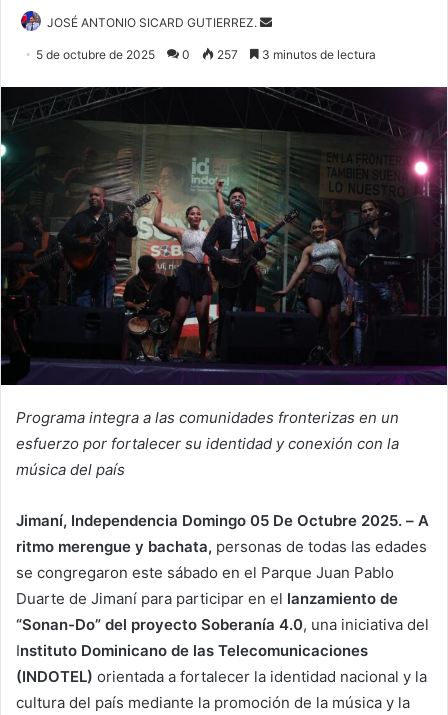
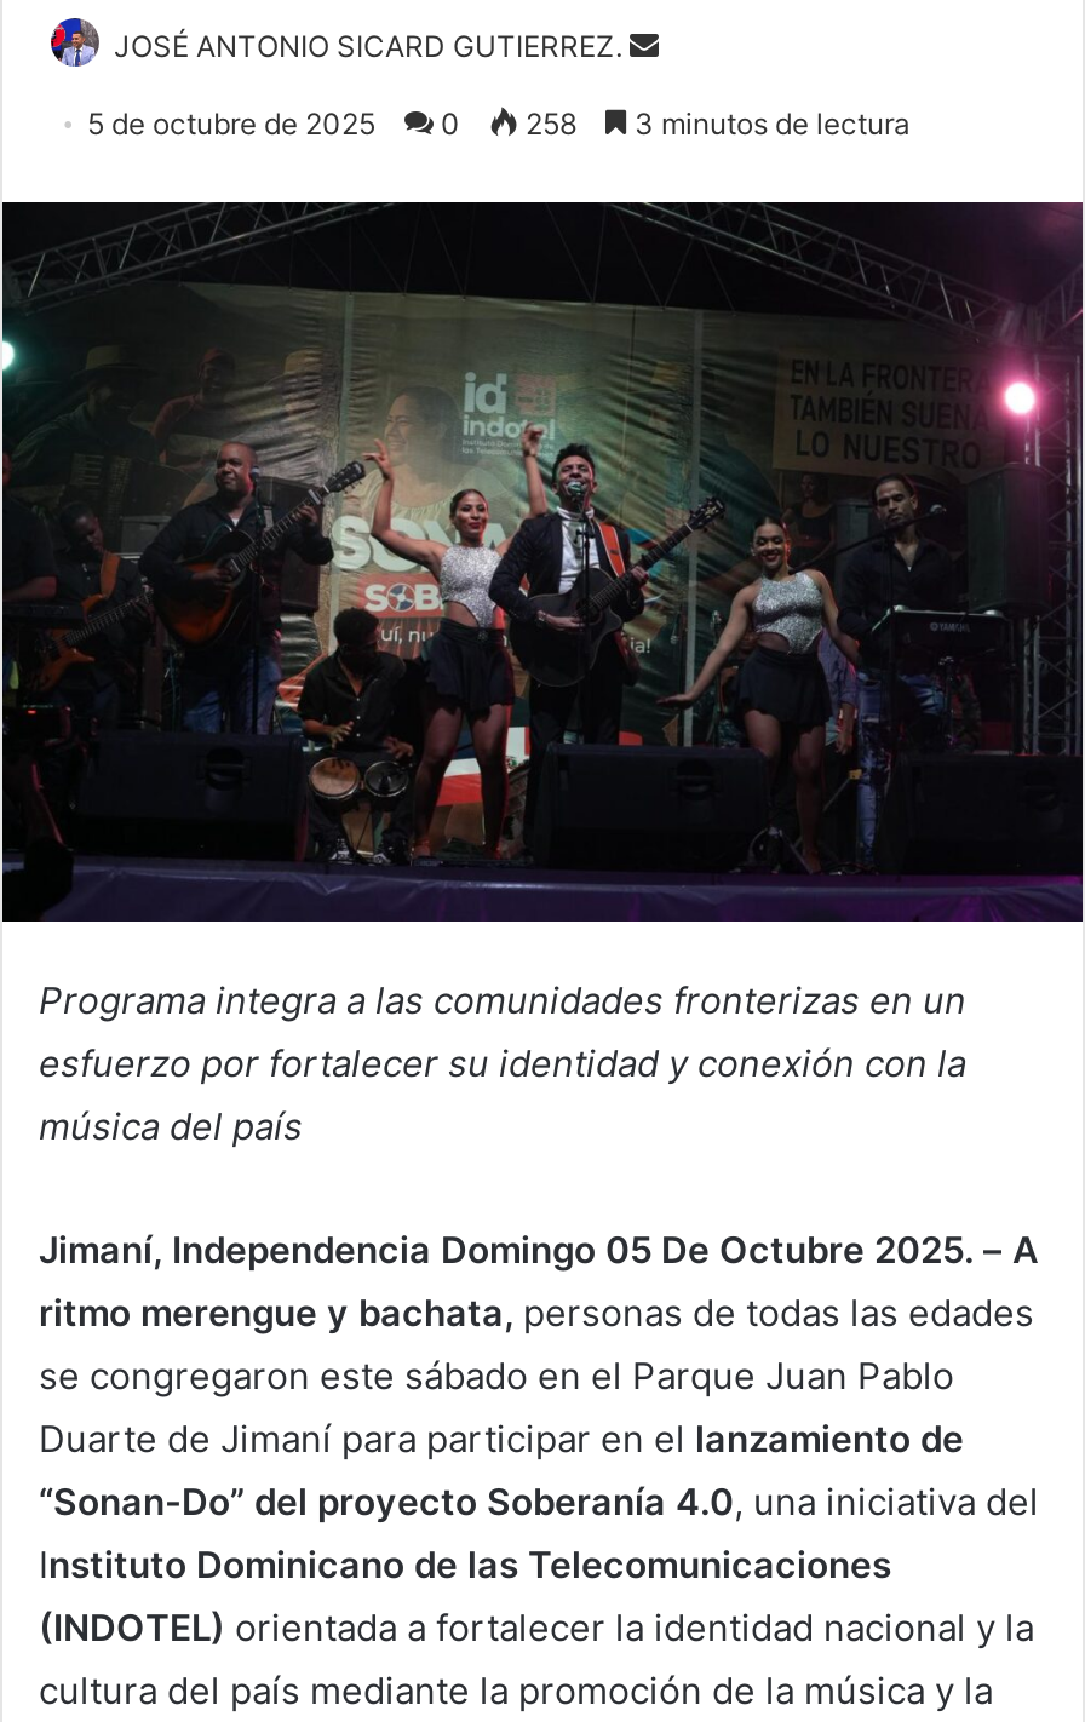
- 5 de octubre de 2025 0 257 3 minutos de lectura
+ 5 de octubre de 2025 0 258 3 minutos de lectura
